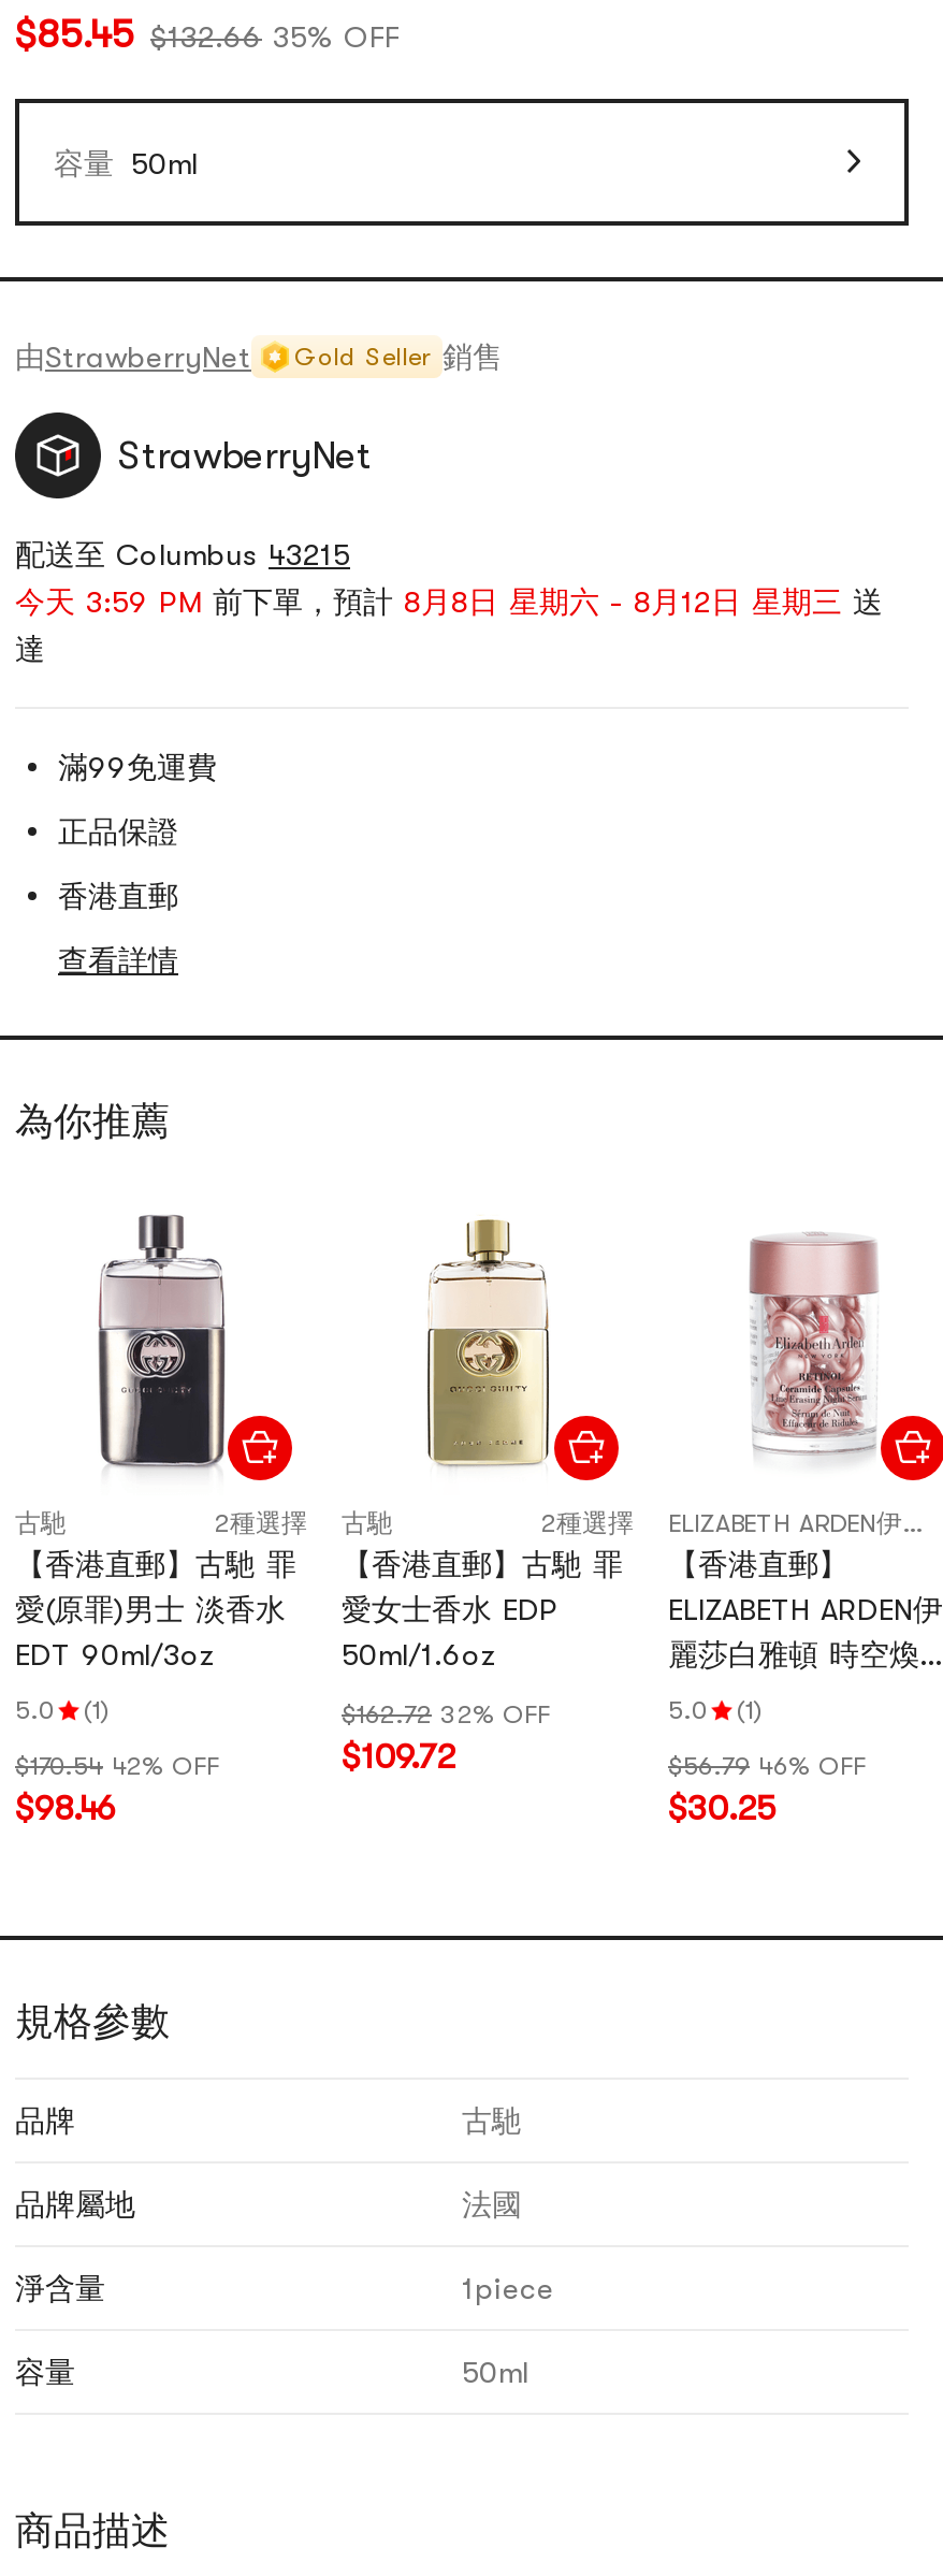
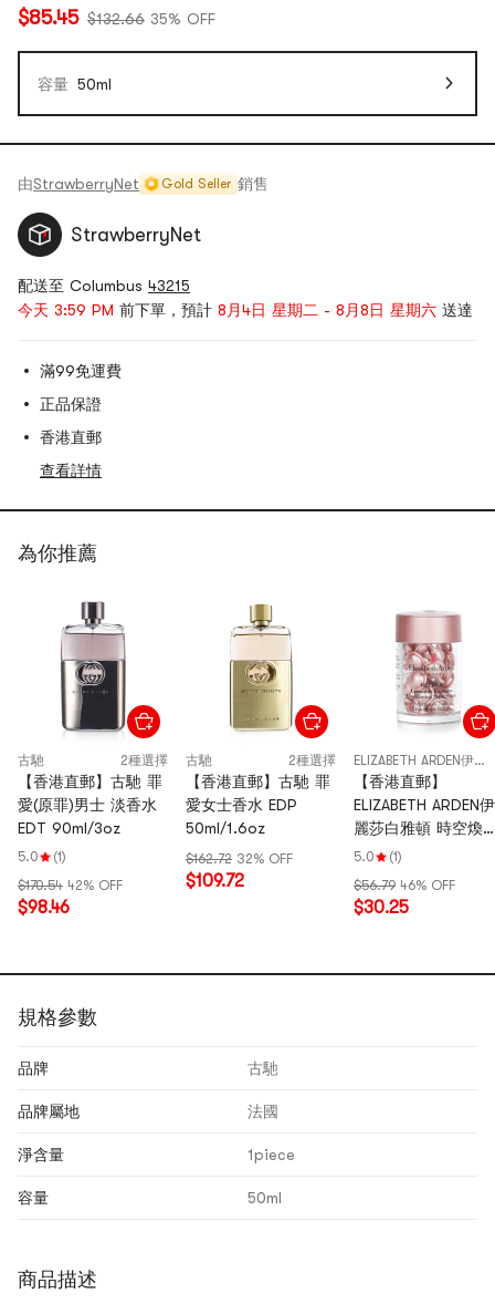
- 今天 3:59 PM前下單，預計8月8日 星期六 - 8月12日 星期三送
- 達
+ 今天 3:59 PM前下單，預計8月4日 星期二 - 8月8日 星期六送達
